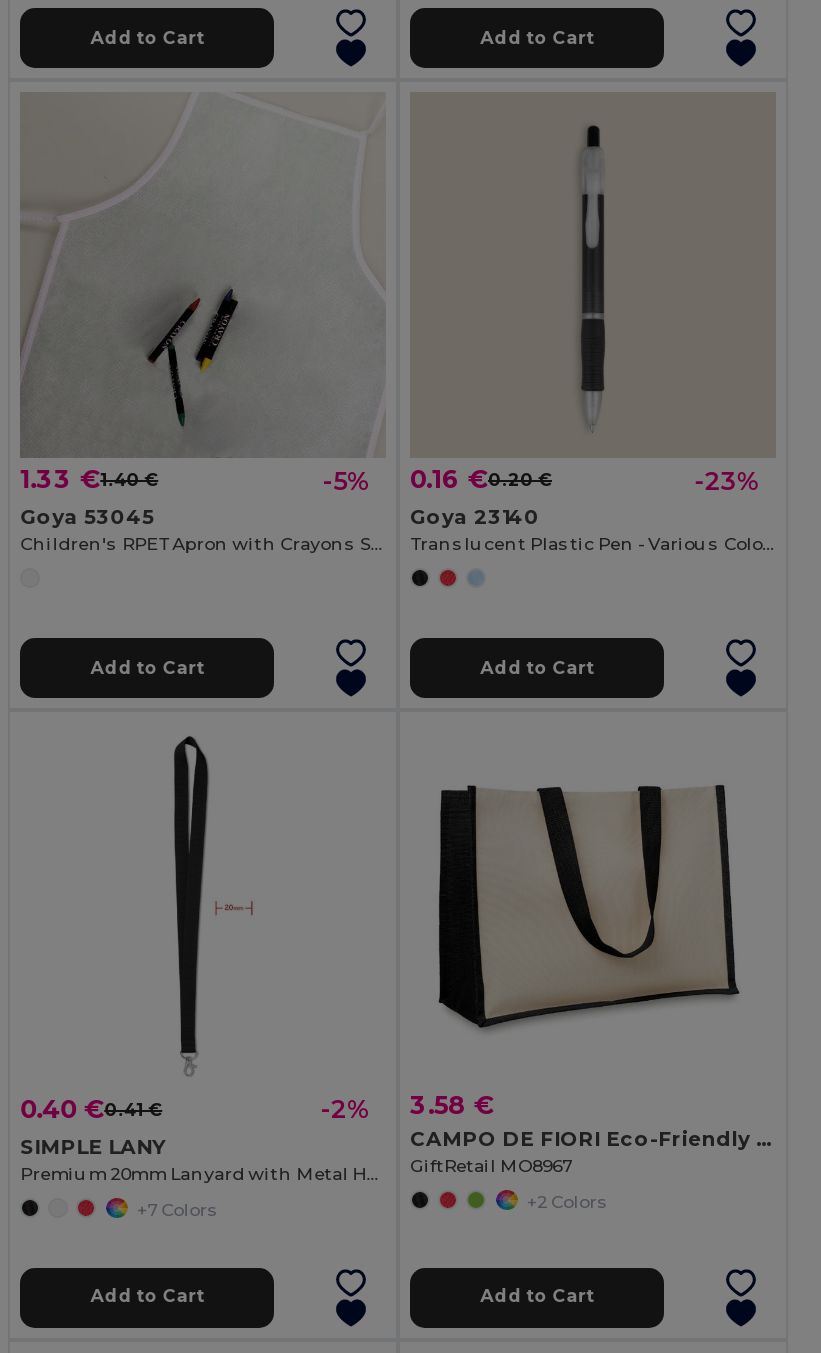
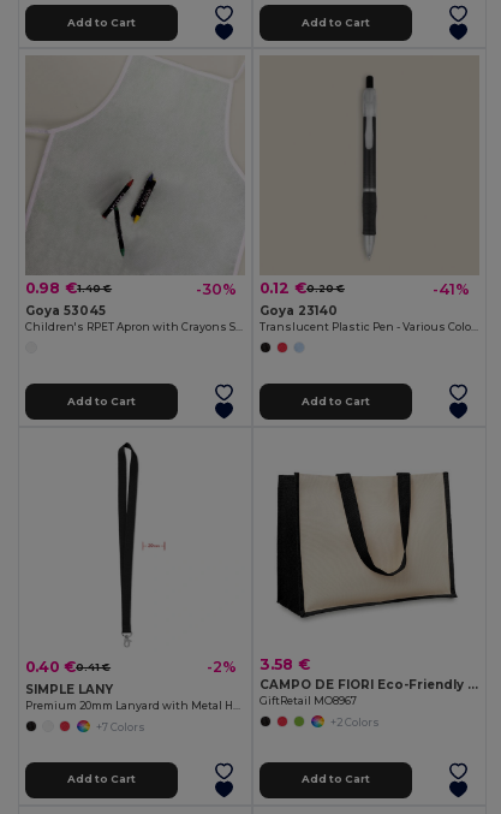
- 1.33 €1.40 €
+ 0.98 €1.40 €

- -5%
+ -30%

- 0.16 €0.20 €
+ 0.12 €0.20 €

- -23%
+ -41%
